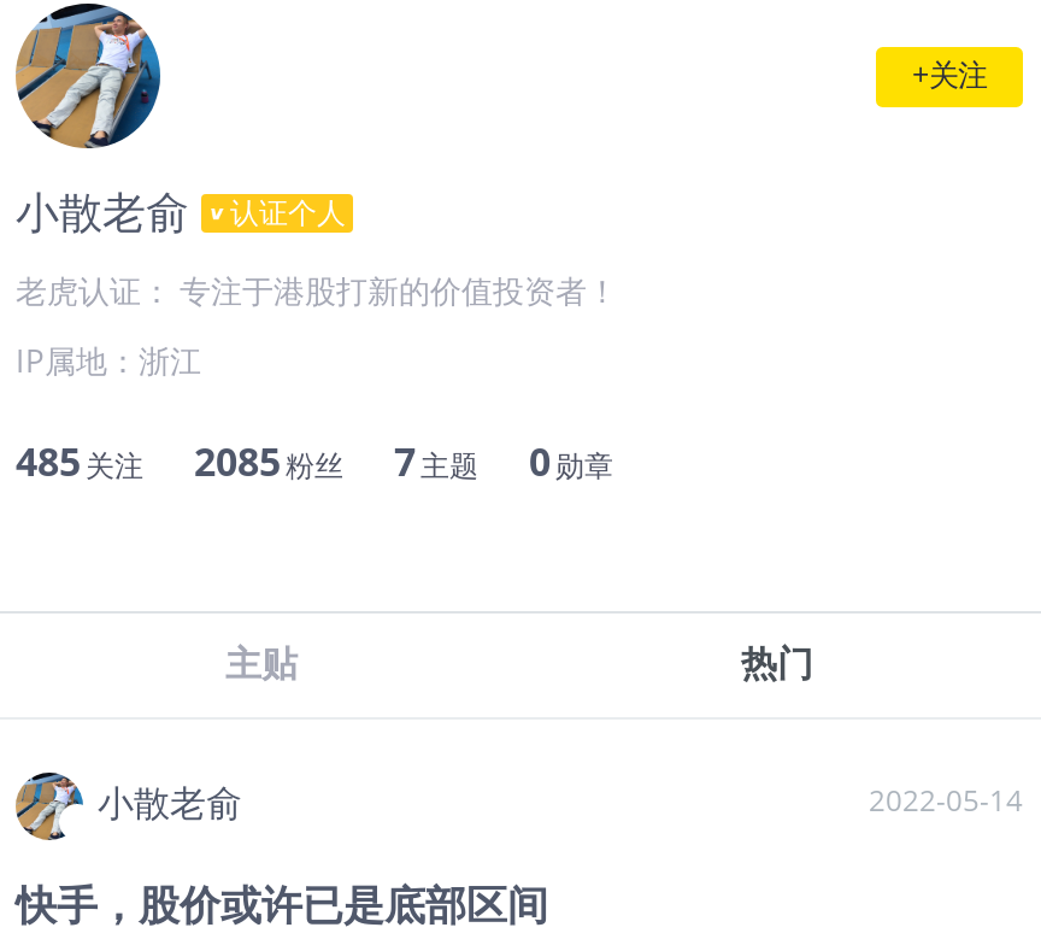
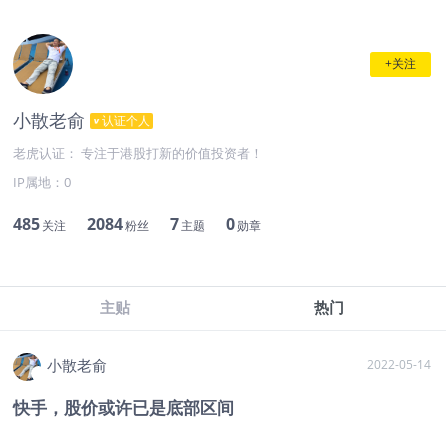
- IP属地：浙江
+ IP属地：0

- 485 关注 2085 粉丝 7 主题 0 勋章
+ 485 关注 2084 粉丝 7 主题 0 勋章
